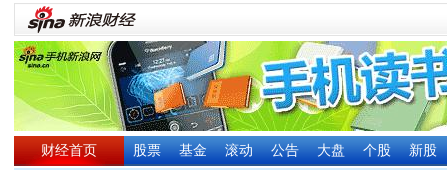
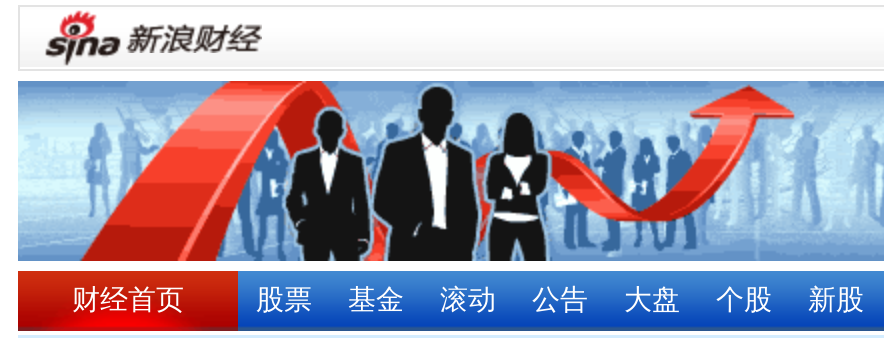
- [image]
+ [image]
